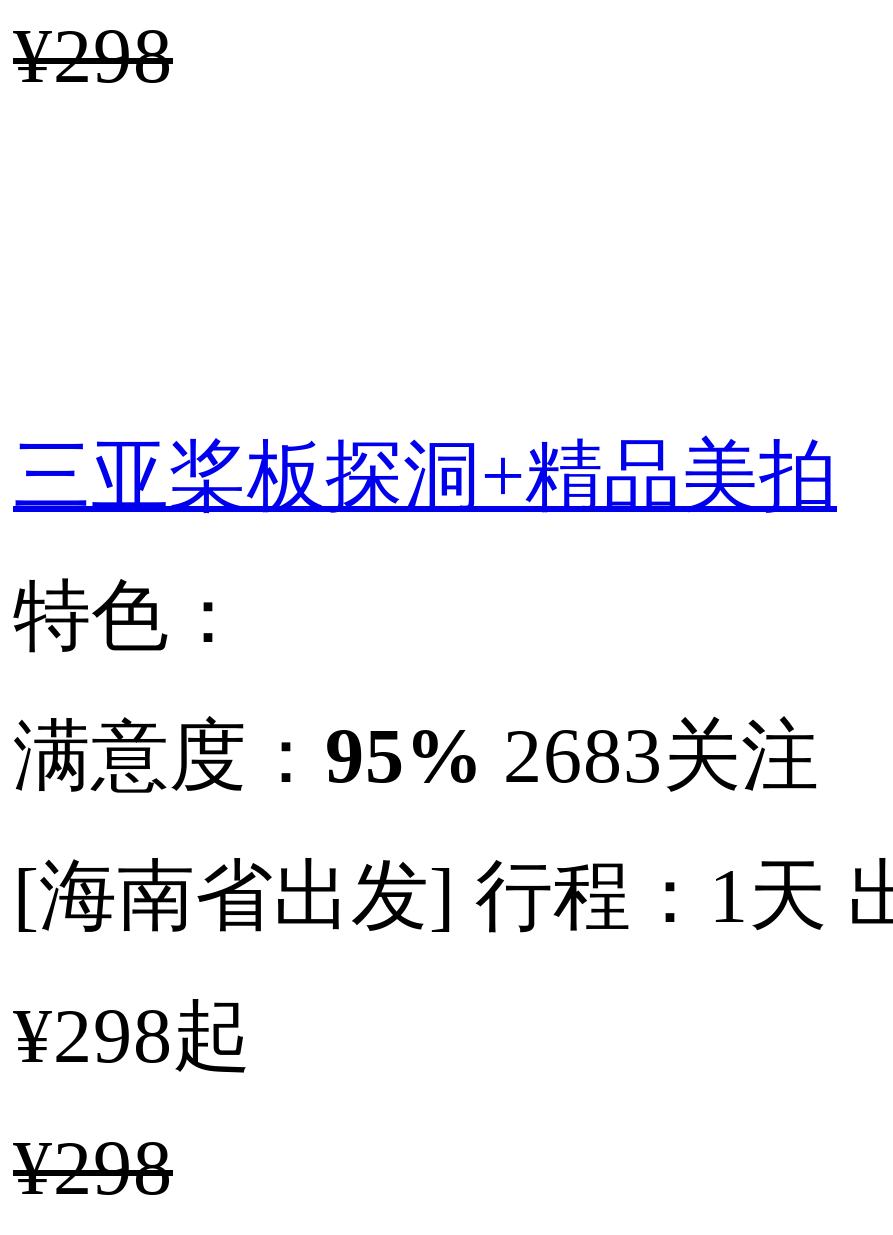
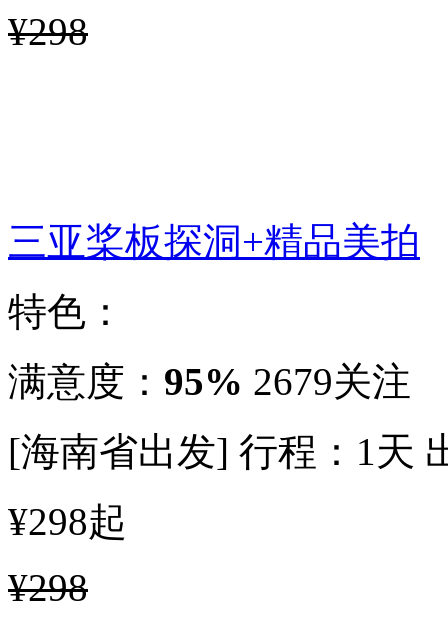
- 满意度：95% 2683关注
+ 满意度：95% 2679关注
